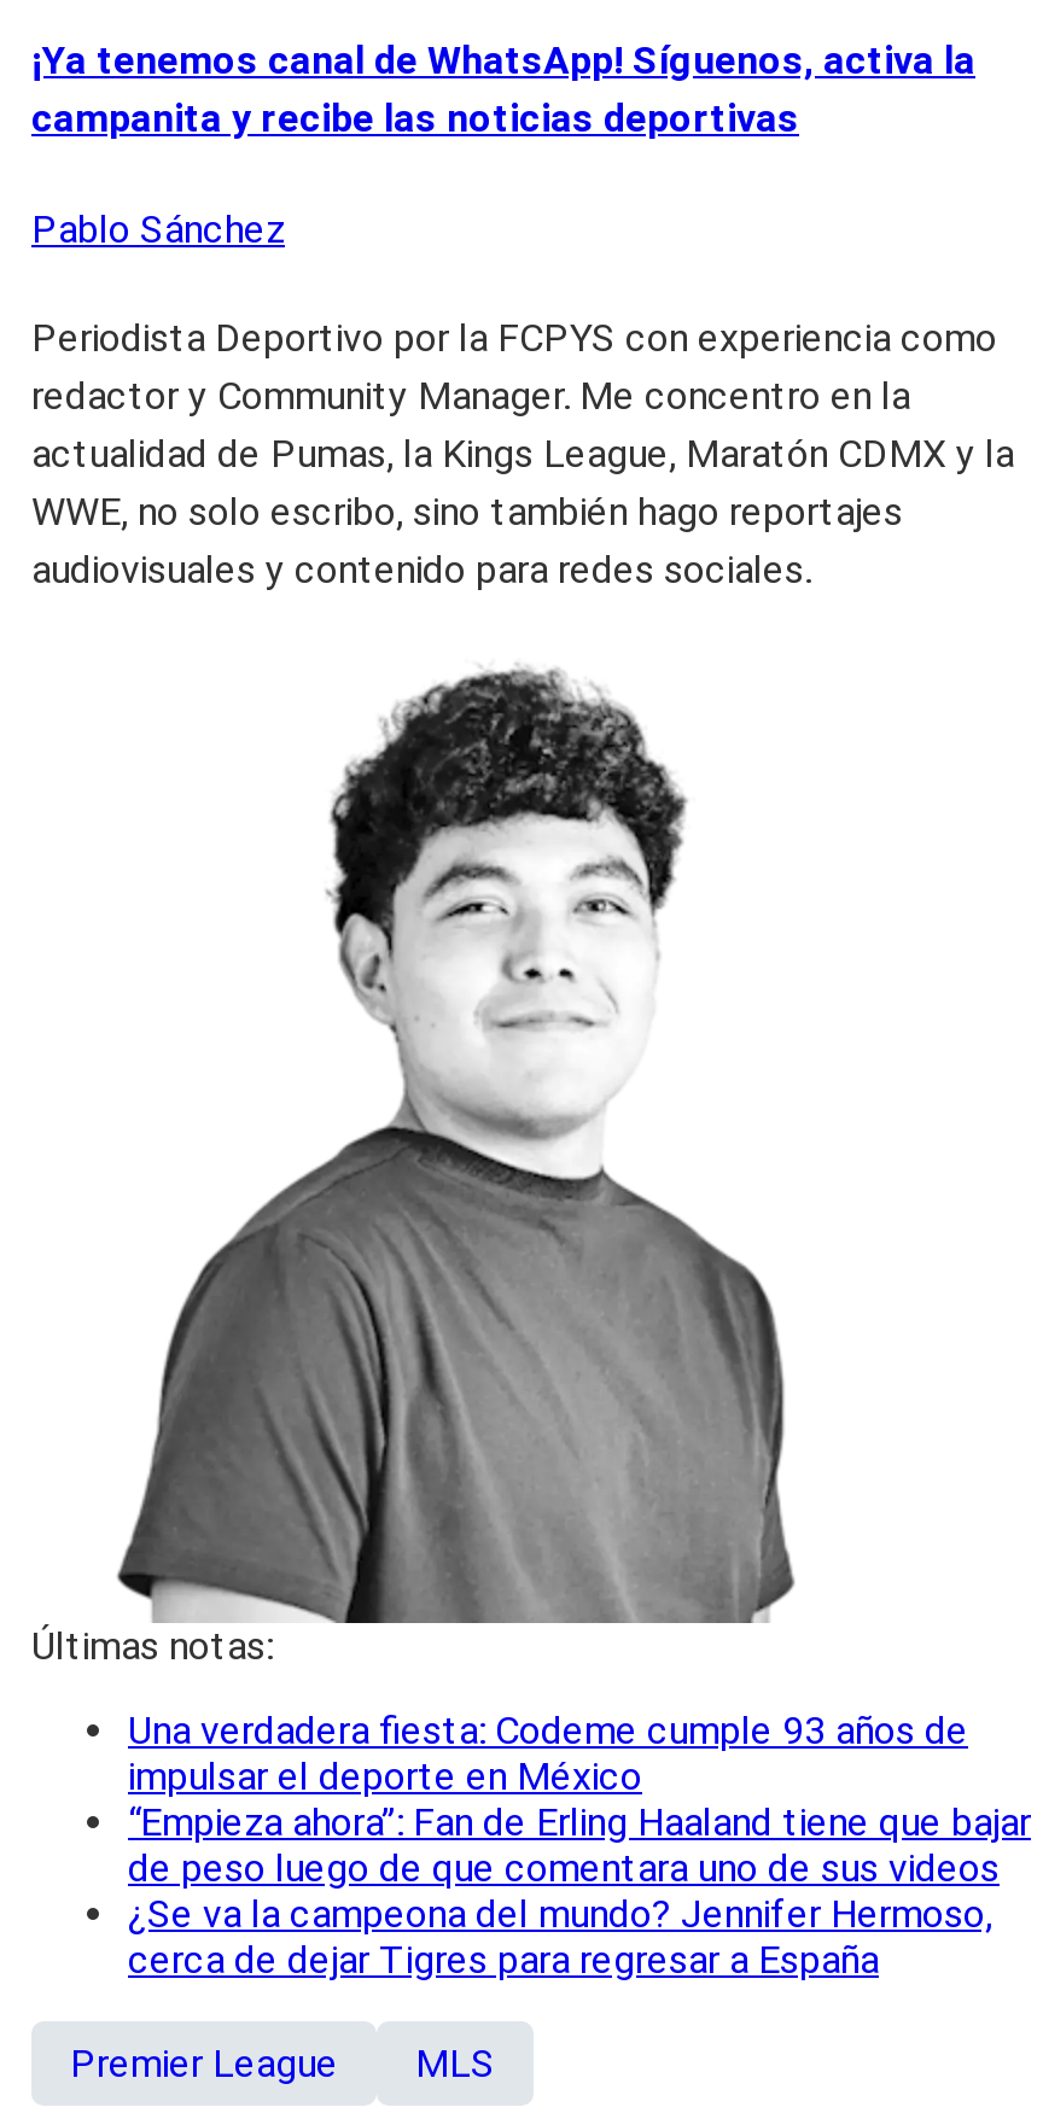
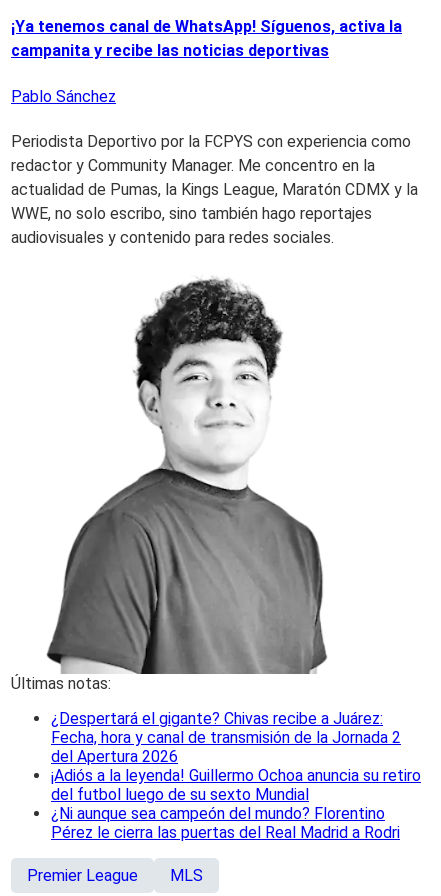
- Una verdadera fiesta: Codeme cumple 93 años de
- impulsar el deporte en México
- “Empieza ahora”: Fan de Erling Haaland tiene que bajar
- de peso luego de que comentara uno de sus videos
- ¿Se va la campeona del mundo? Jennifer Hermoso,
- cerca de dejar Tigres para regresar a España
+ ¿Despertará el gigante? Chivas recibe a Juárez:
+ Fecha, hora y canal de transmisión de la Jornada 2
+ del Apertura 2026
+ ¡Adiós a la leyenda! Guillermo Ochoa anuncia su retiro
+ del futbol luego de su sexto Mundial
+ ¿Ni aunque sea campeón del mundo? Florentino
+ Pérez le cierra las puertas del Real Madrid a Rodri
